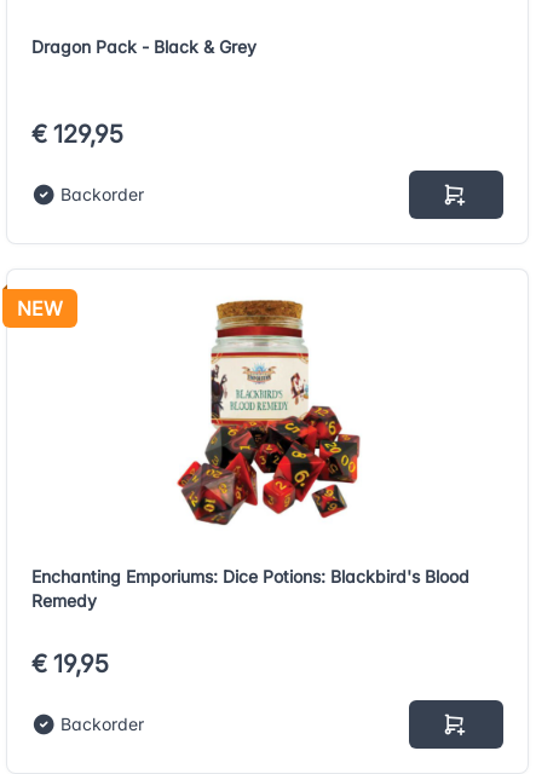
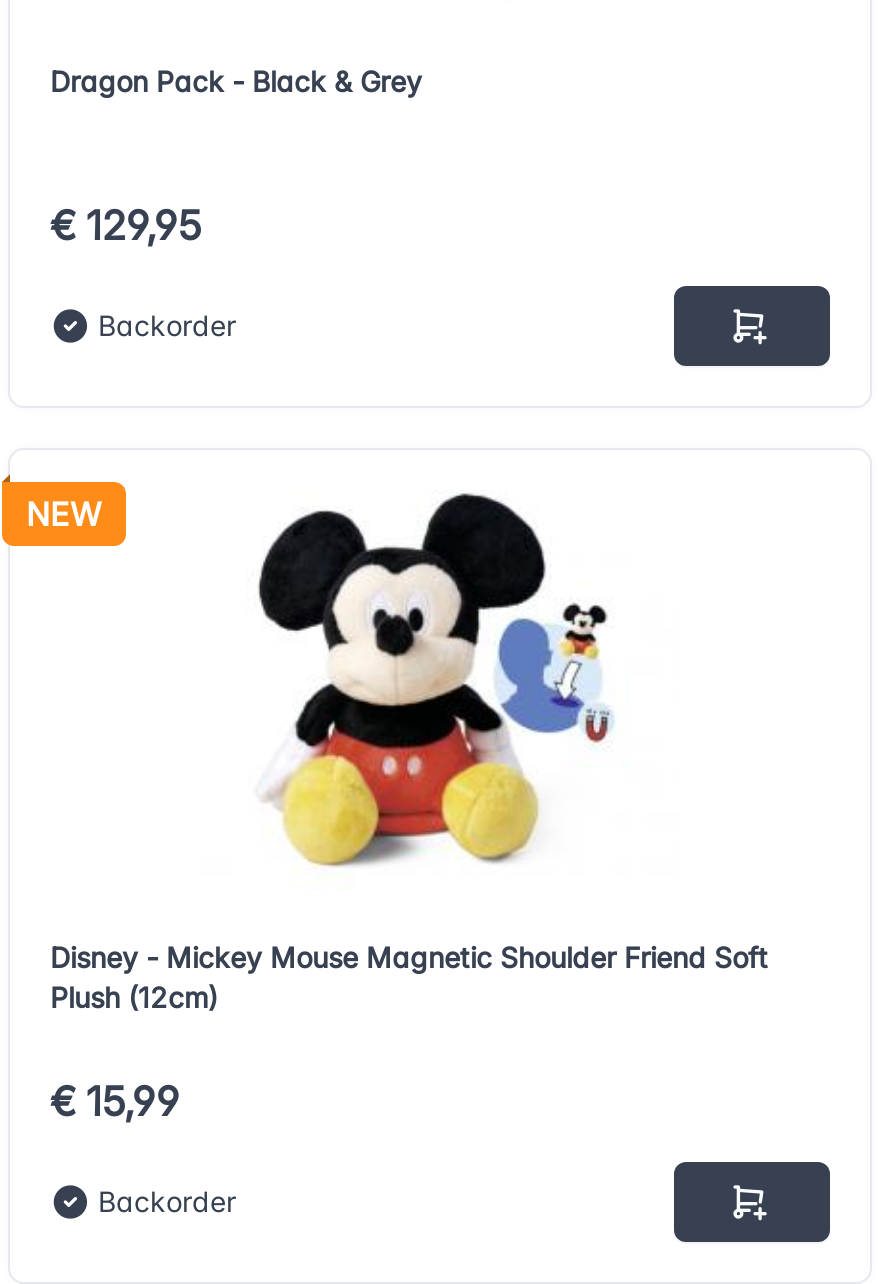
- [image]
- Enchanting Emporiums: Dice Potions: Blackbird's Blood
- Remedy
+ [image]
+ Disney - Mickey Mouse Magnetic Shoulder Friend Soft
+ Plush (12cm)

- € 19,95
+ € 15,99
